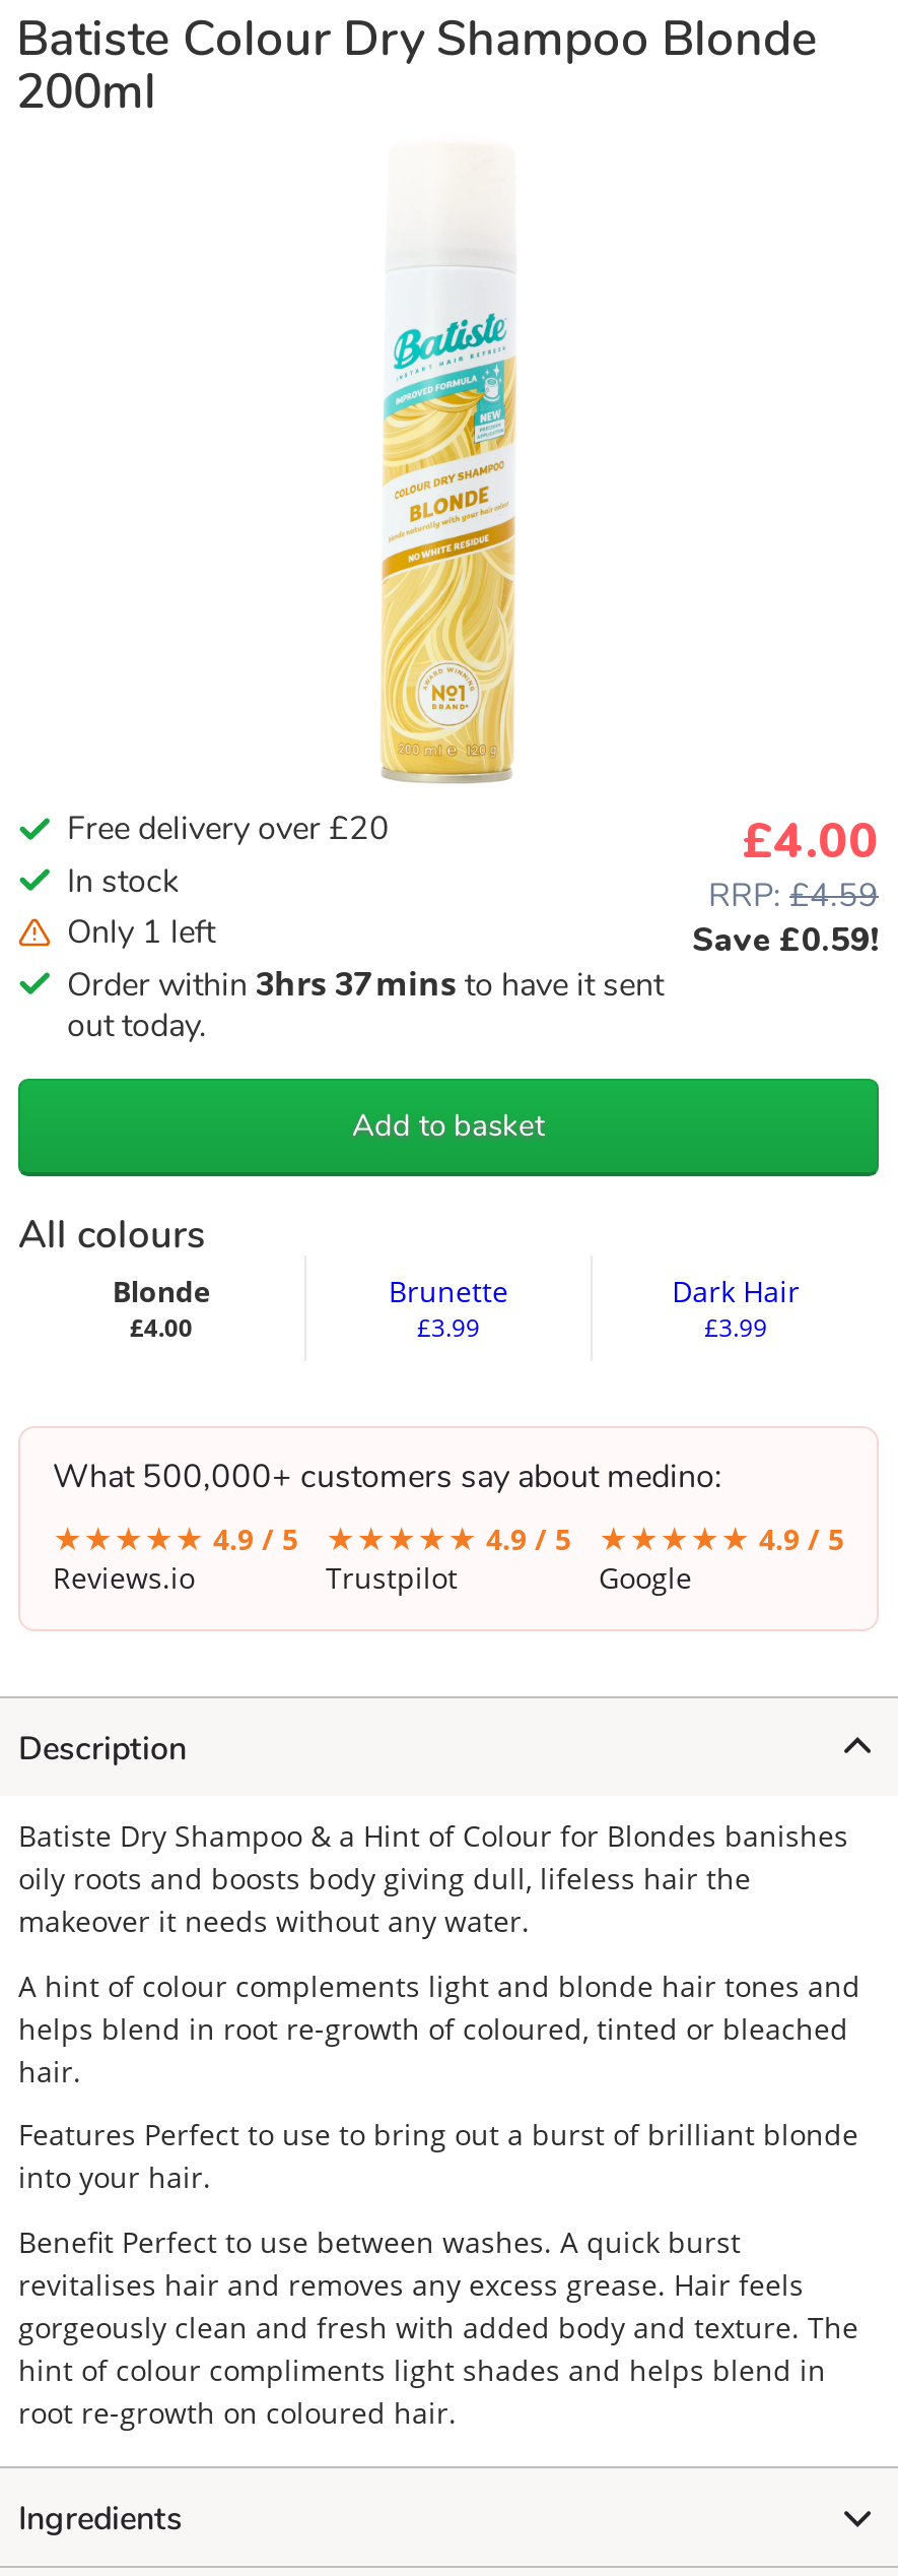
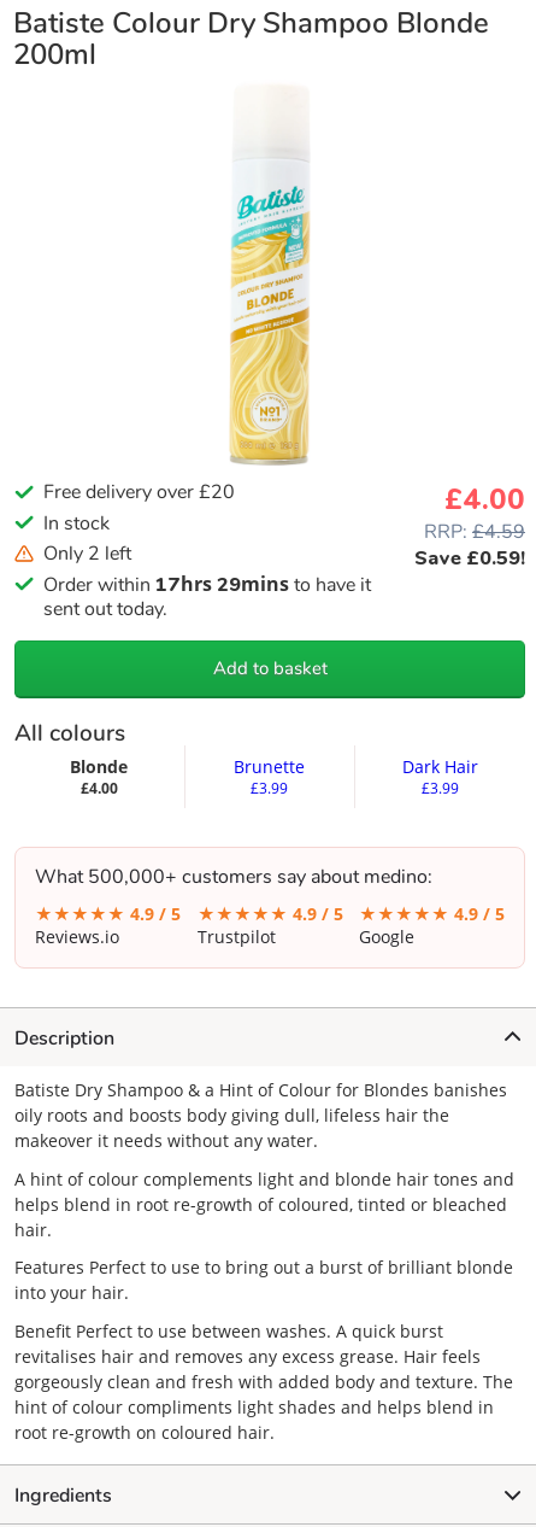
- Only 1 left
- Order within 3hrs 37mins to have it sent
- out today.
+ Only 2 left
+ Order within 17hrs 29mins to have it
+ sent out today.
